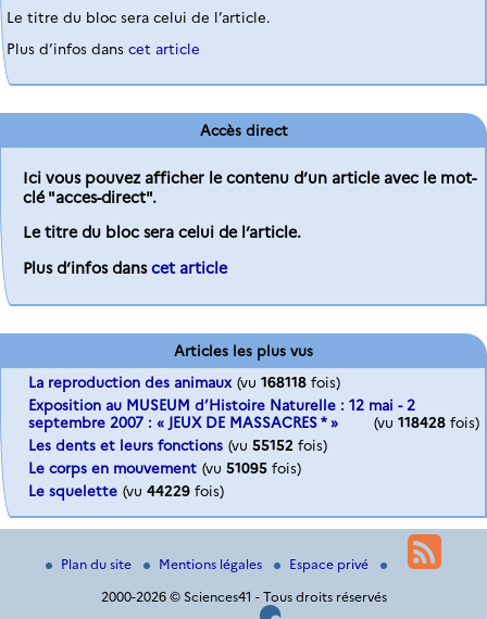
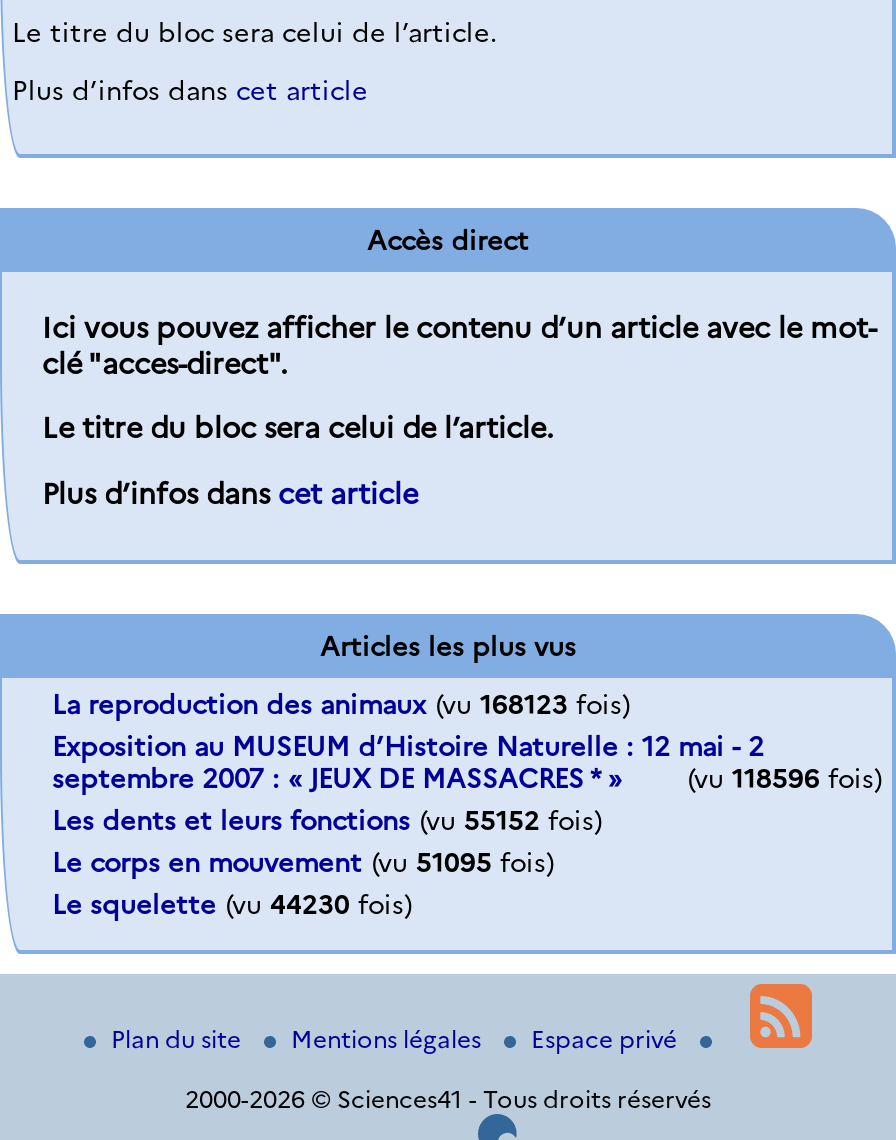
- La reproduction des animaux (vu 168118 fois)
+ La reproduction des animaux (vu 168123 fois)

- (vu 118428 fois)
+ (vu 118596 fois)

- Le squelette (vu 44229 fois)
+ Le squelette (vu 44230 fois)
